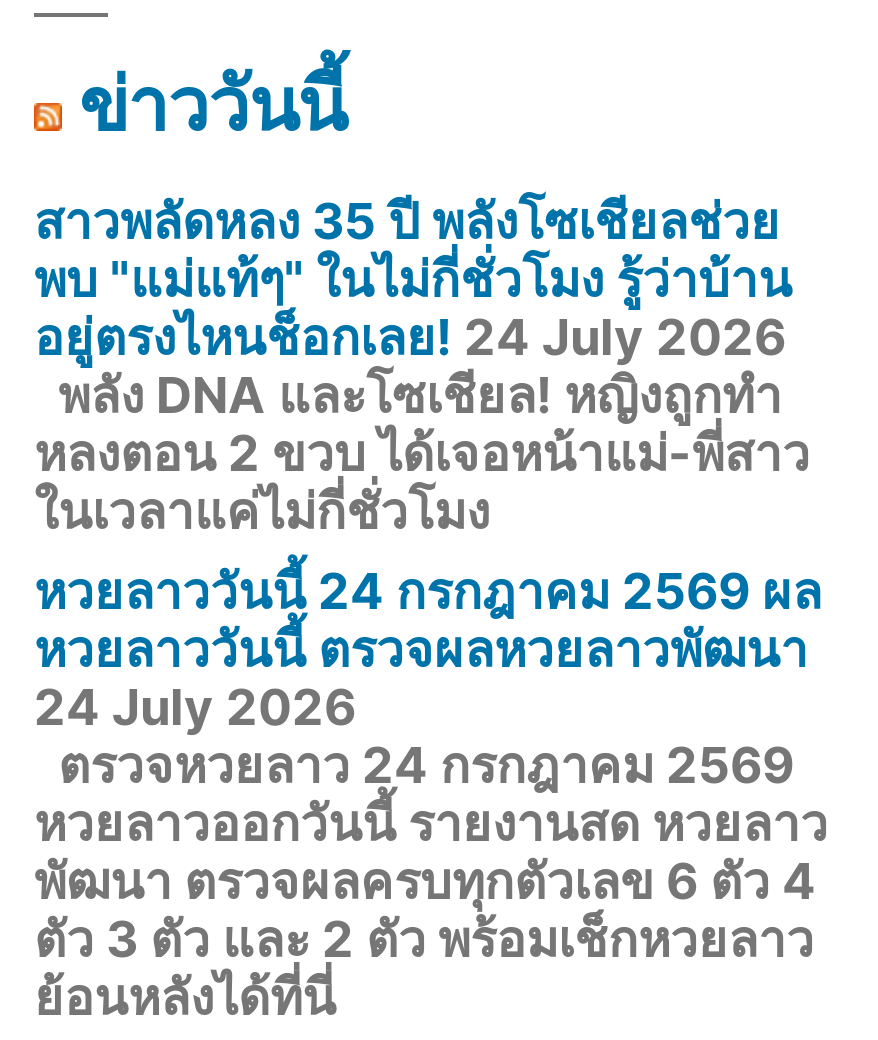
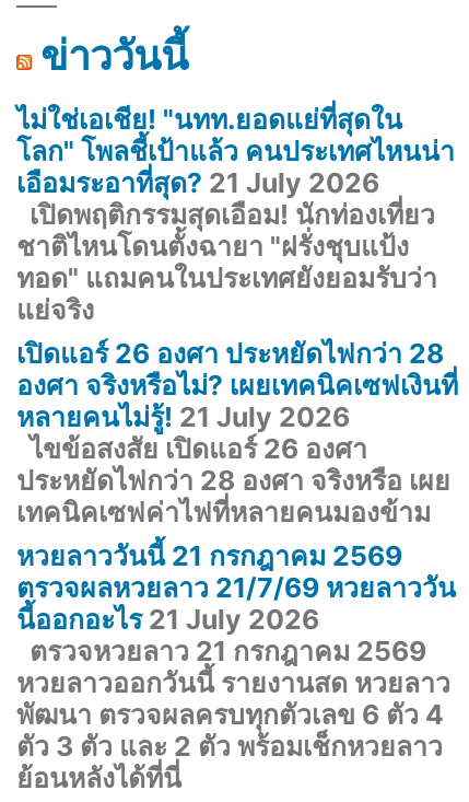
- สาวพลัดหลง 35 ปี พลังโซเชียลช่วย
- พบ "แม่แท้ๆ" ในไม่กี่ชั่วโมง รู้ว่าบ้าน
- อยู่ตรงไหนช็อกเลย! 24 July 2026
- พลัง DNA และโซเชียล! หญิงถูกทำ
- หลงตอน 2 ขวบ ได้เจอหน้าแม่-พี่สาว
- ในเวลาแค่ไม่กี่ชั่วโมง
- หวยลาววันนี้ 24 กรกฎาคม 2569 ผล
- หวยลาววันนี้ ตรวจผลหวยลาวพัฒนา
- 24 July 2026
- ตรวจหวยลาว 24 กรกฎาคม 2569
+ ไม่ใช่เอเชีย! "นทท.ยอดแย่ที่สุดใน
+ โลก" โพลชี้เป้าแล้ว คนประเทศไหนน่า
+ เอือมระอาที่สุด? 21 July 2026
+ เปิดพฤติกรรมสุดเอือม! นักท่องเที่ยว
+ ชาติไหนโดนตั้งฉายา "ฝรั่งชุบแป้ง
+ ทอด" แถมคนในประเทศยังยอมรับว่า
+ แย่จริง
+ เปิดแอร์ 26 องศา ประหยัดไฟกว่า 28
+ องศา จริงหรือไม่? เผยเทคนิคเซฟเงินที่
+ หลายคนไม่รู้! 21 July 2026
+ ไขข้อสงสัย เปิดแอร์ 26 องศา
+ ประหยัดไฟกว่า 28 องศา จริงหรือ เผย
+ เทคนิคเซฟค่าไฟที่หลายคนมองข้าม
+ หวยลาววันนี้ 21 กรกฎาคม 2569
+ ตรวจผลหวยลาว 21/7/69 หวยลาววัน
+ นี้ออกอะไร 21 July 2026
+ ตรวจหวยลาว 21 กรกฎาคม 2569
